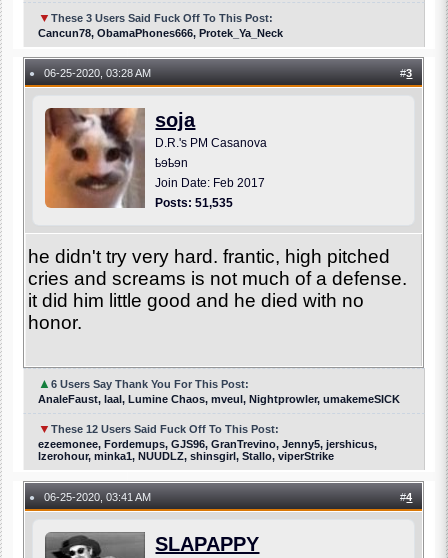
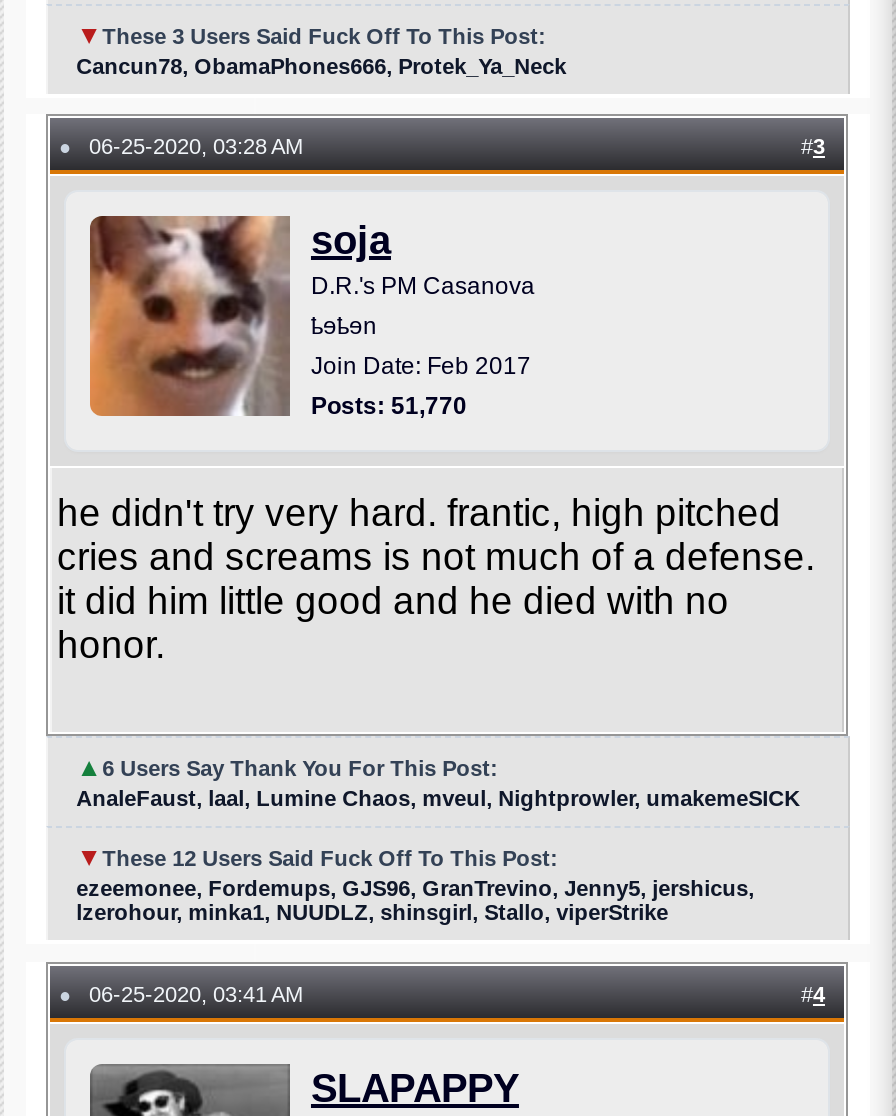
- Posts: 51,535
+ Posts: 51,770
